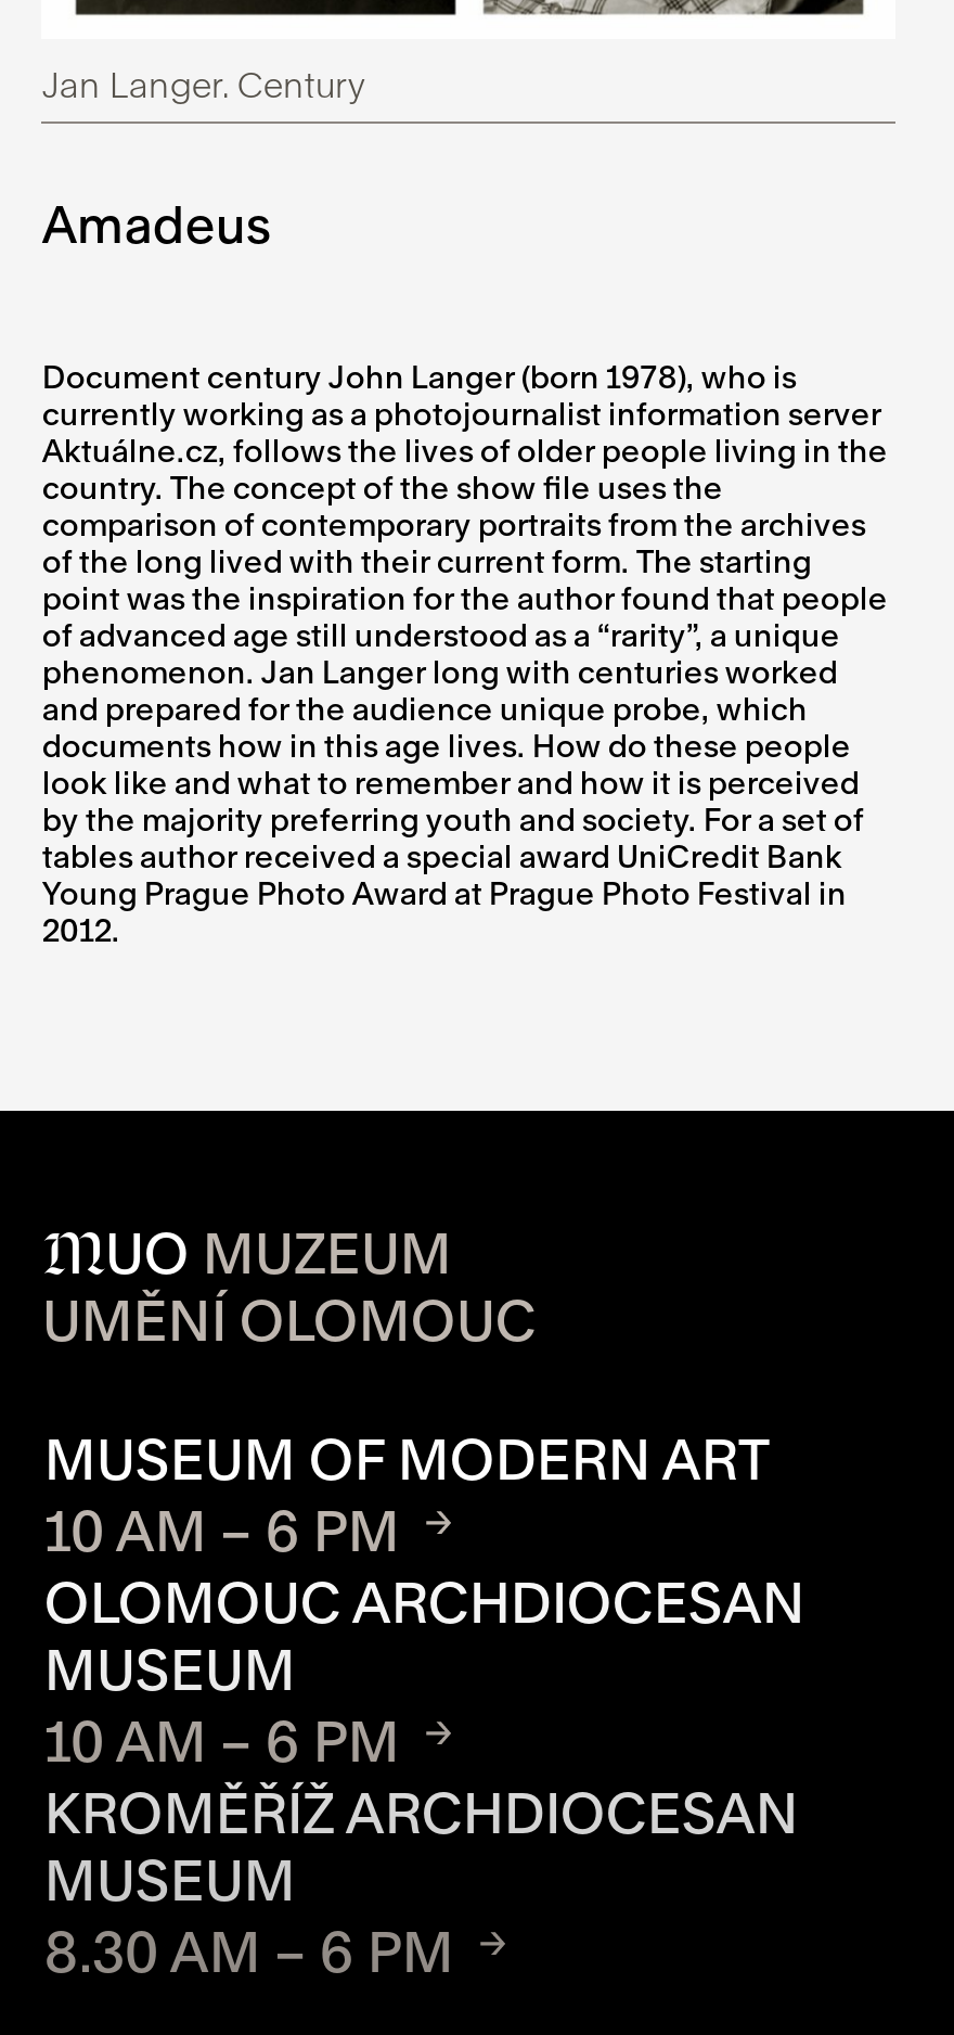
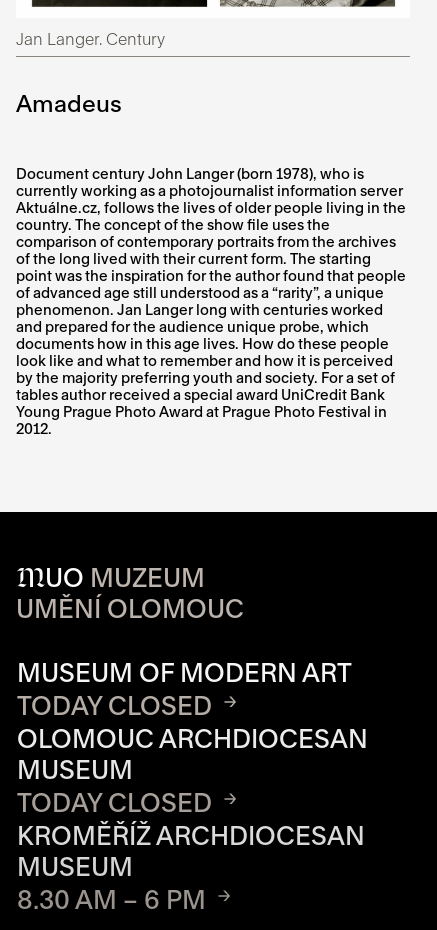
- 10 AM – 6 PM
+ TODAY CLOSED

- 10 AM – 6 PM
+ TODAY CLOSED
